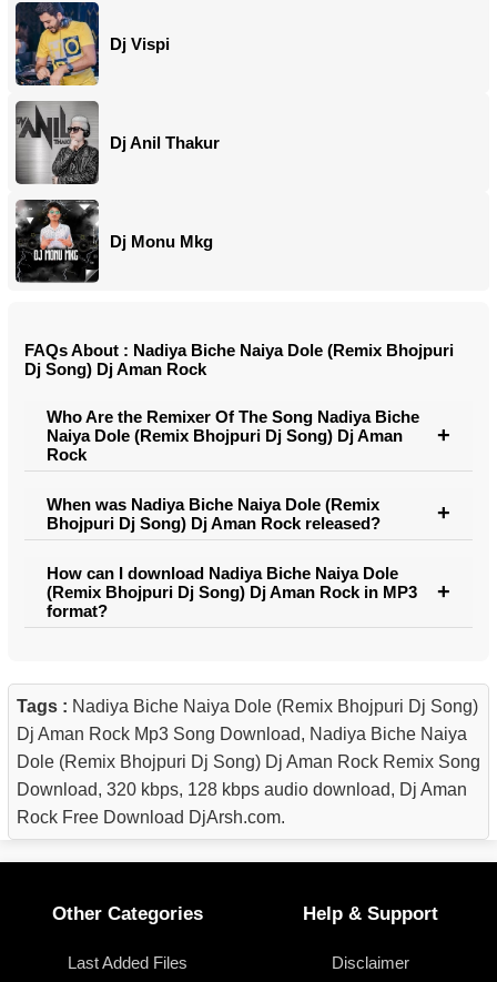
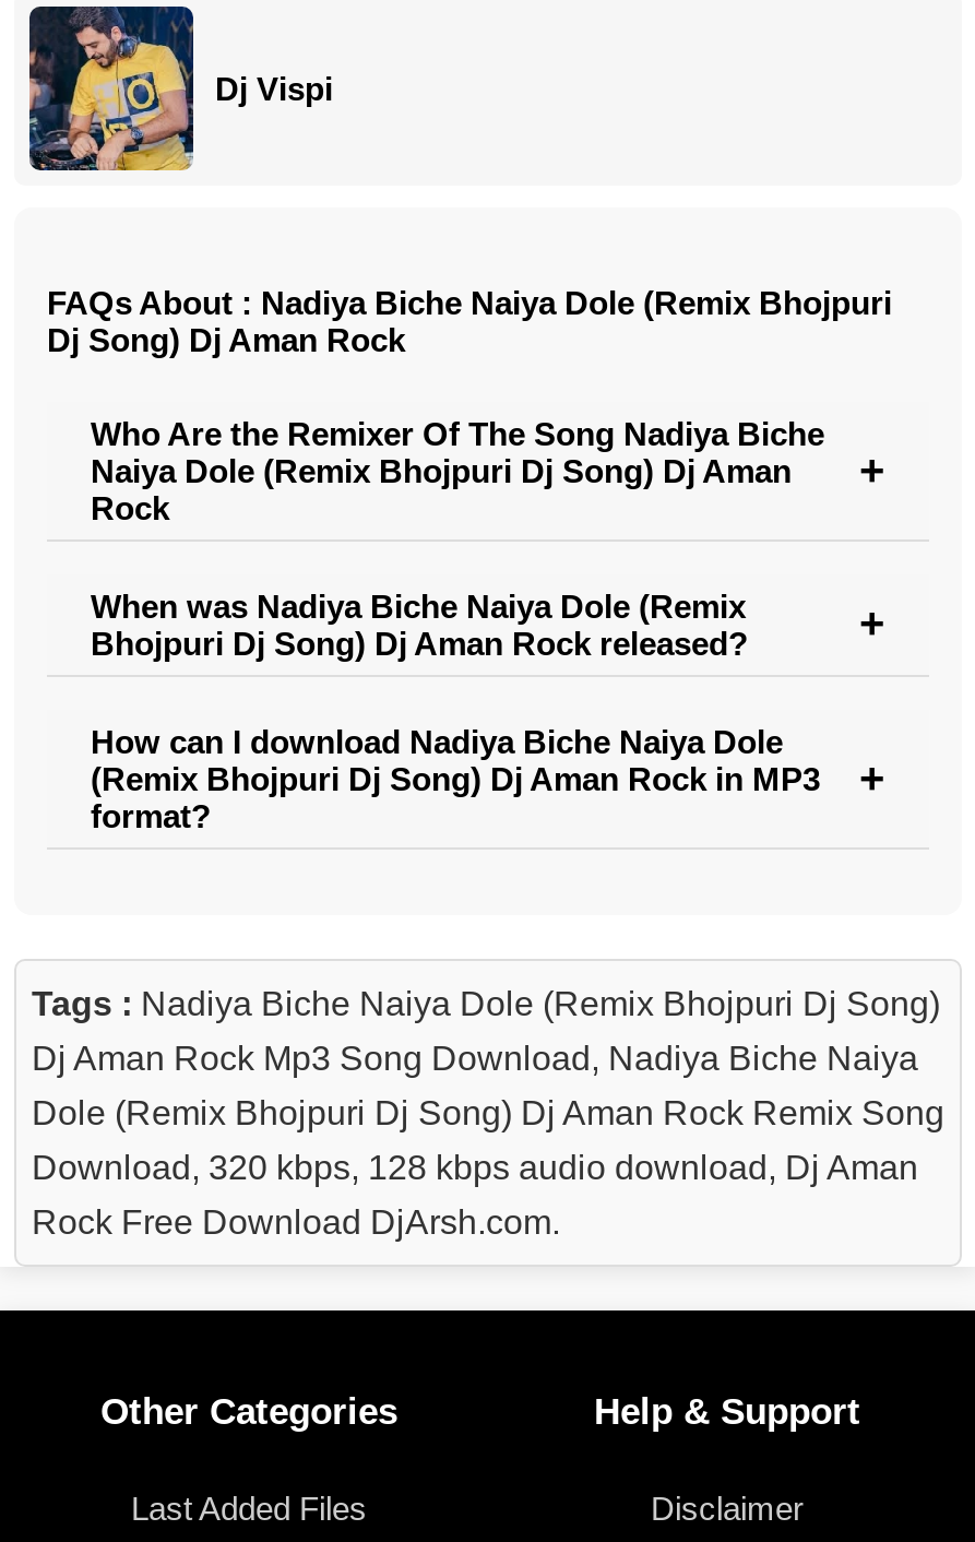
- [image]
- Dj Anil Thakur

- [image]
- Dj Monu Mkg
